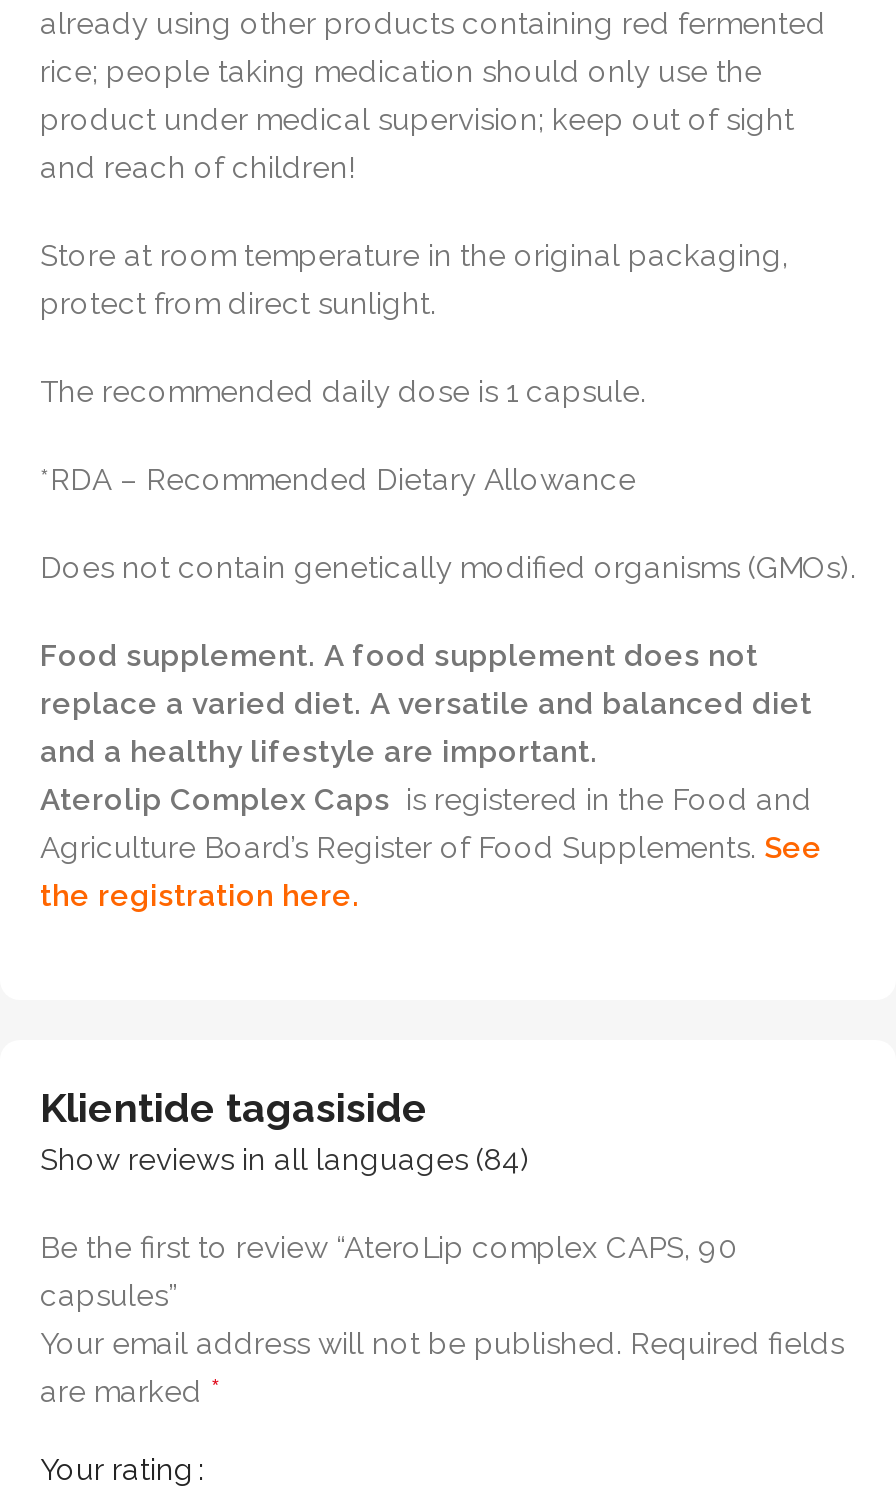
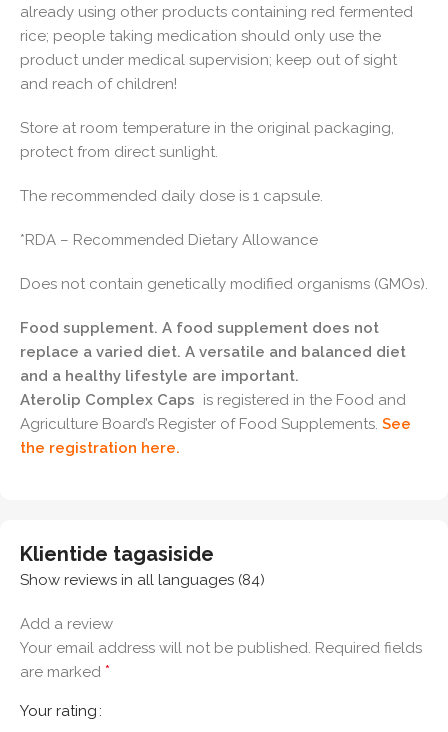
- Be the first to review “AteroLip complex CAPS, 90
- capsules”
+ Add a review
